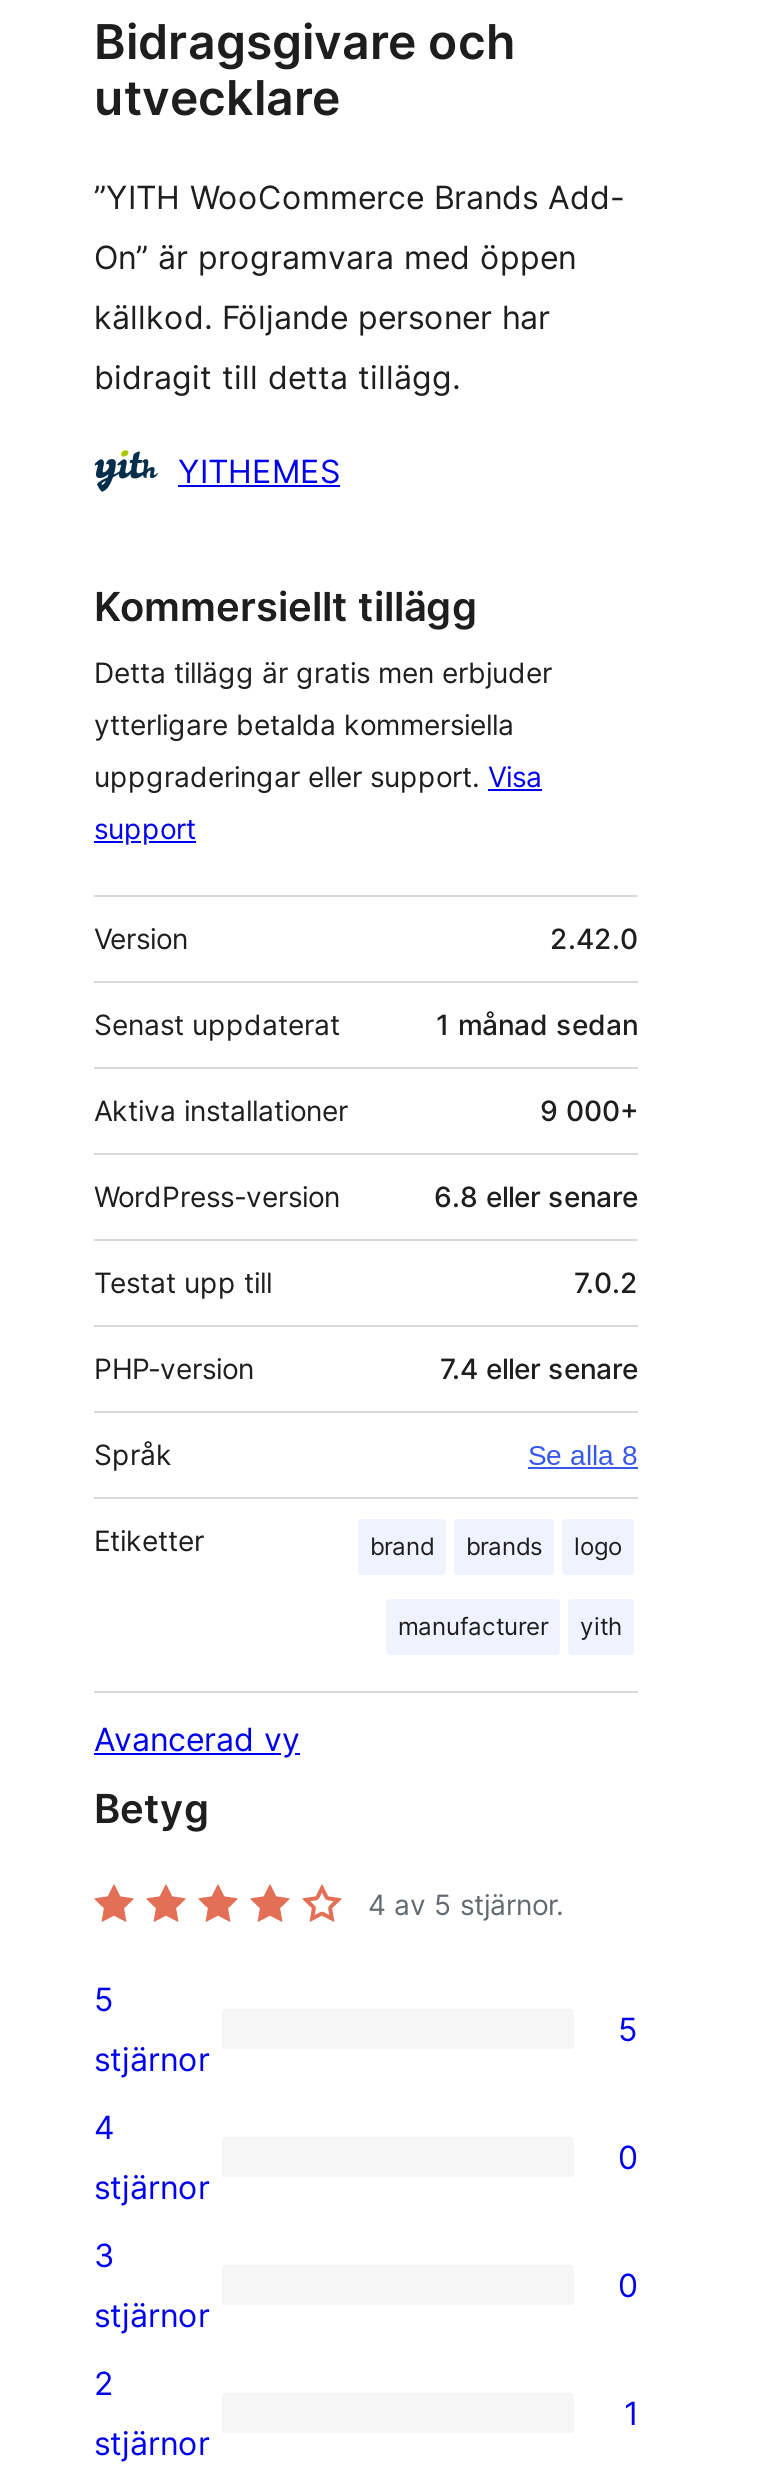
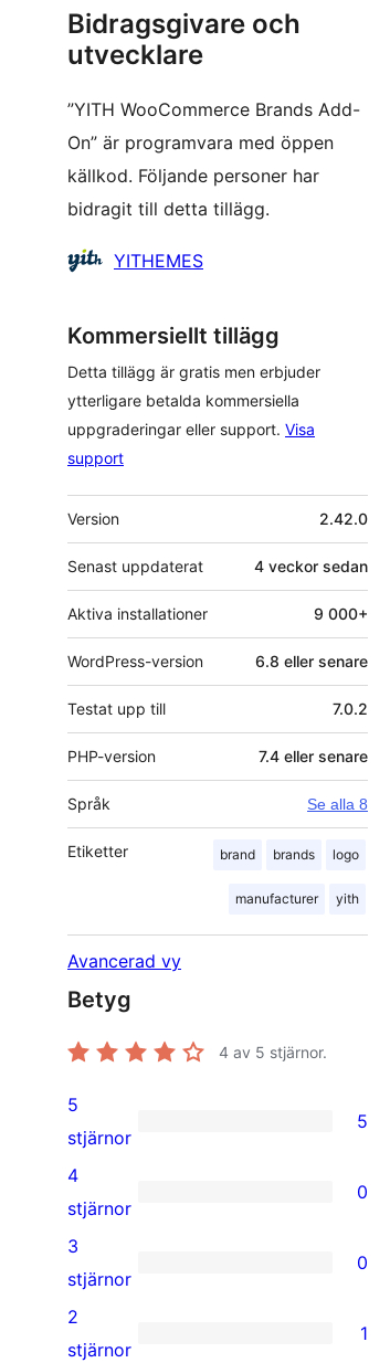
- 1 månad sedan
+ 4 veckor sedan
